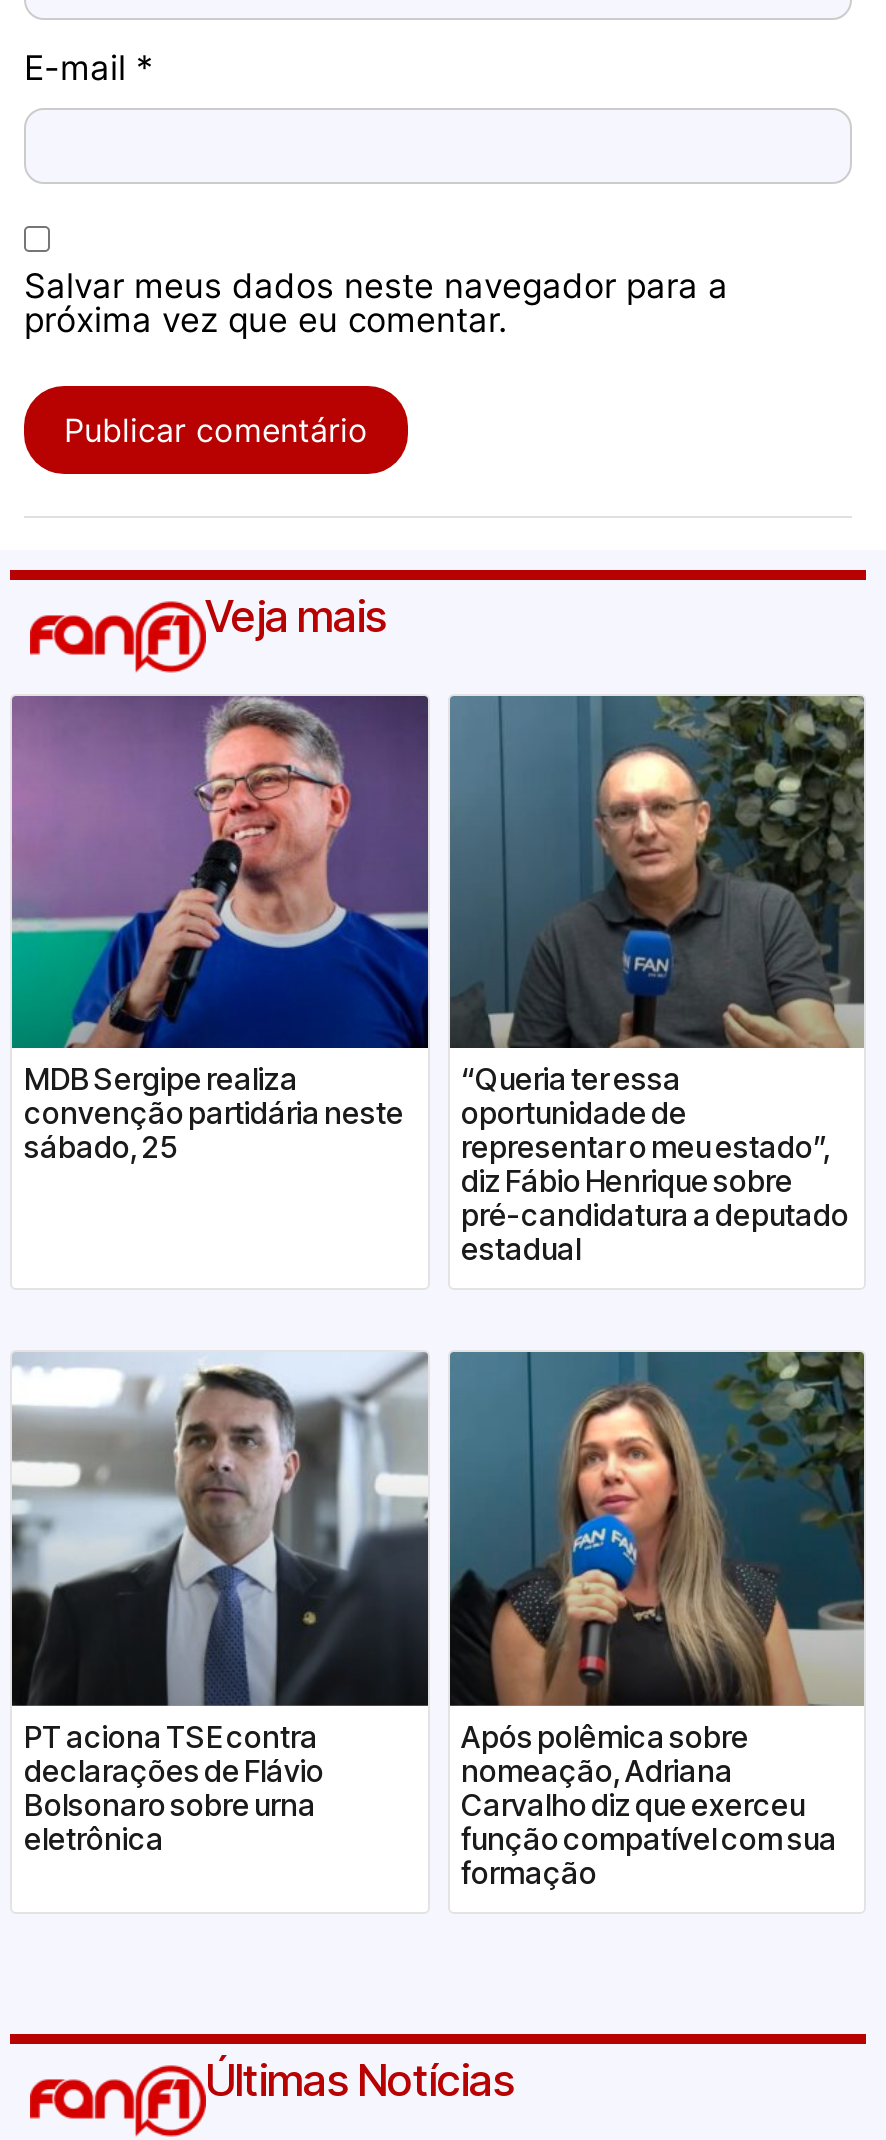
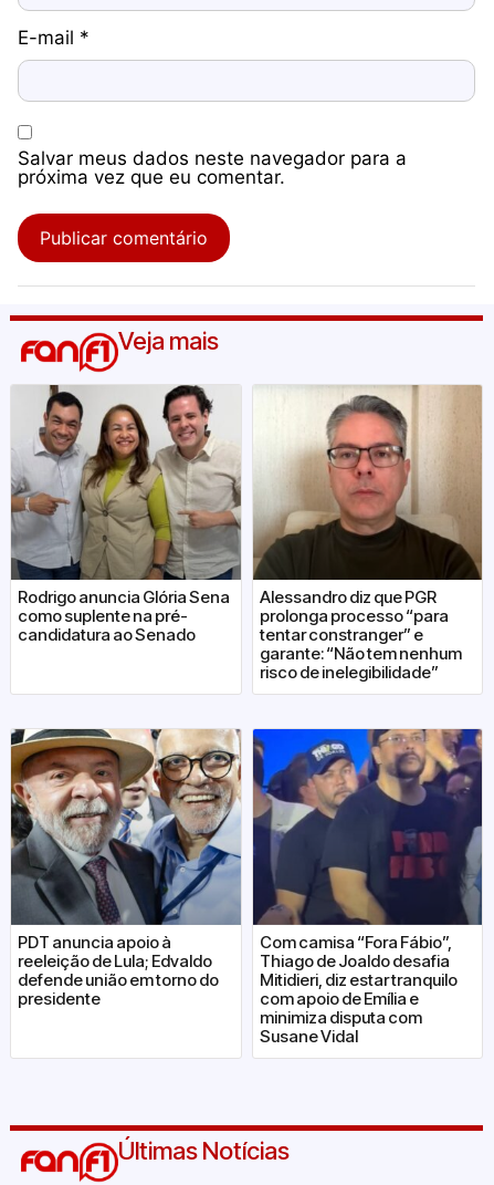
- [image]
- MDB Sergipe realiza
- convenção partidária neste
- sábado, 25
+ [image]
+ Rodrigo anuncia Glória Sena
+ como suplente na pré-
+ candidatura ao Senado

- [image]
- “Queria ter essa
- oportunidade de
- representar o meu estado”,
- diz Fábio Henrique sobre
- pré-candidatura a deputado
- estadual
+ [image]
+ Alessandro diz que PGR
+ prolonga processo “para
+ tentar constranger” e
+ garante: “Não tem nenhum
+ risco de inelegibilidade”

- [image]
- PT aciona TSE contra
- declarações de Flávio
- Bolsonaro sobre urna
- eletrônica
+ [image]
+ PDT anuncia apoio à
+ reeleição de Lula; Edvaldo
+ defende união em torno do
+ presidente

- [image]
- Após polêmica sobre
- nomeação, Adriana
- Carvalho diz que exerceu
- função compatível com sua
- formação
+ [image]
+ Com camisa “Fora Fábio”,
+ Thiago de Joaldo desafia
+ Mitidieri, diz estar tranquilo
+ com apoio de Emília e
+ minimiza disputa com
+ Susane Vidal
